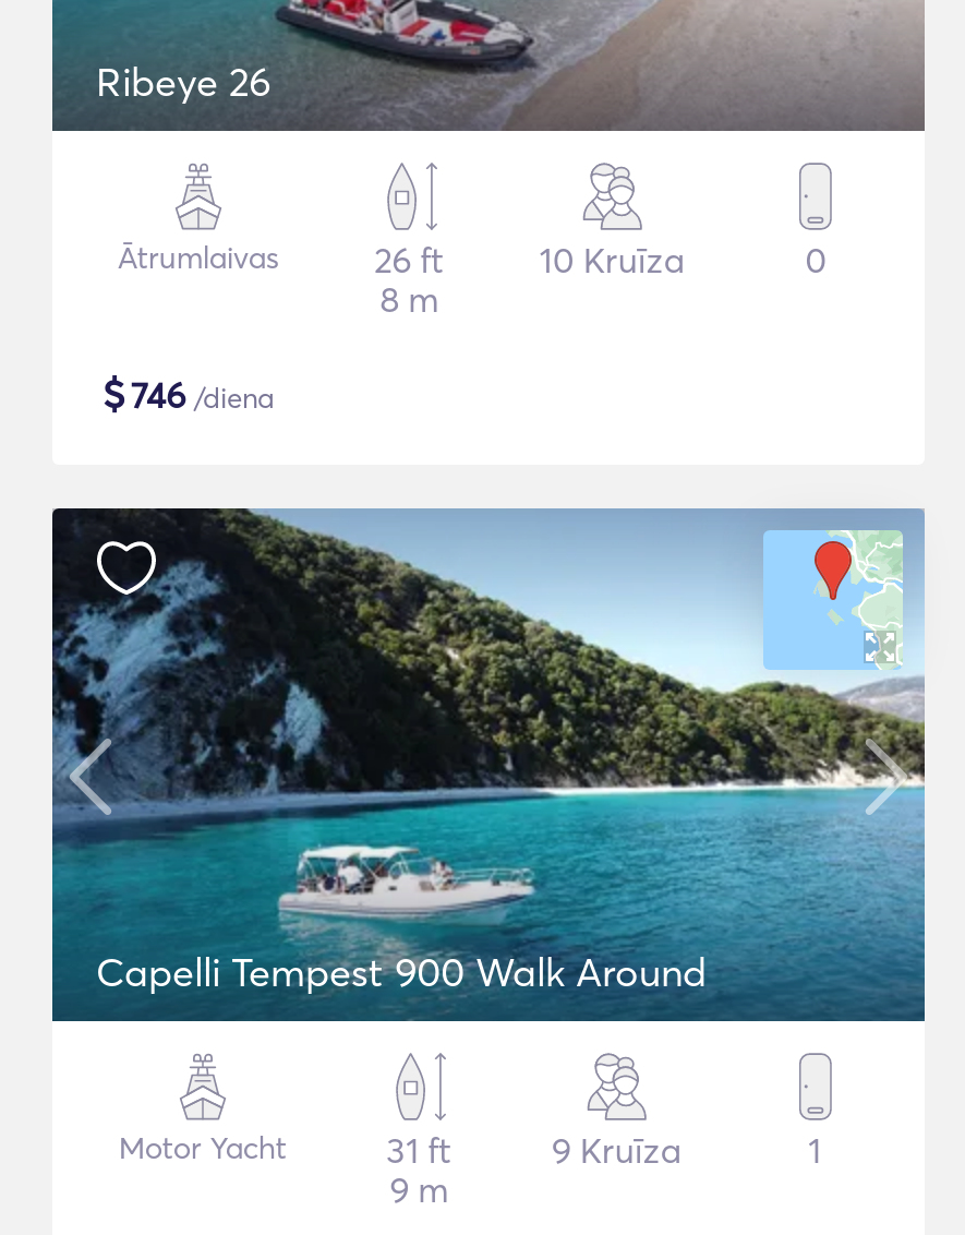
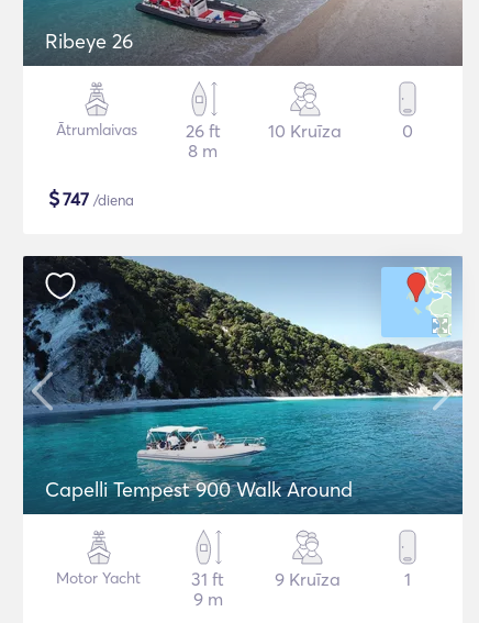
- $746 /diena
+ $747 /diena
